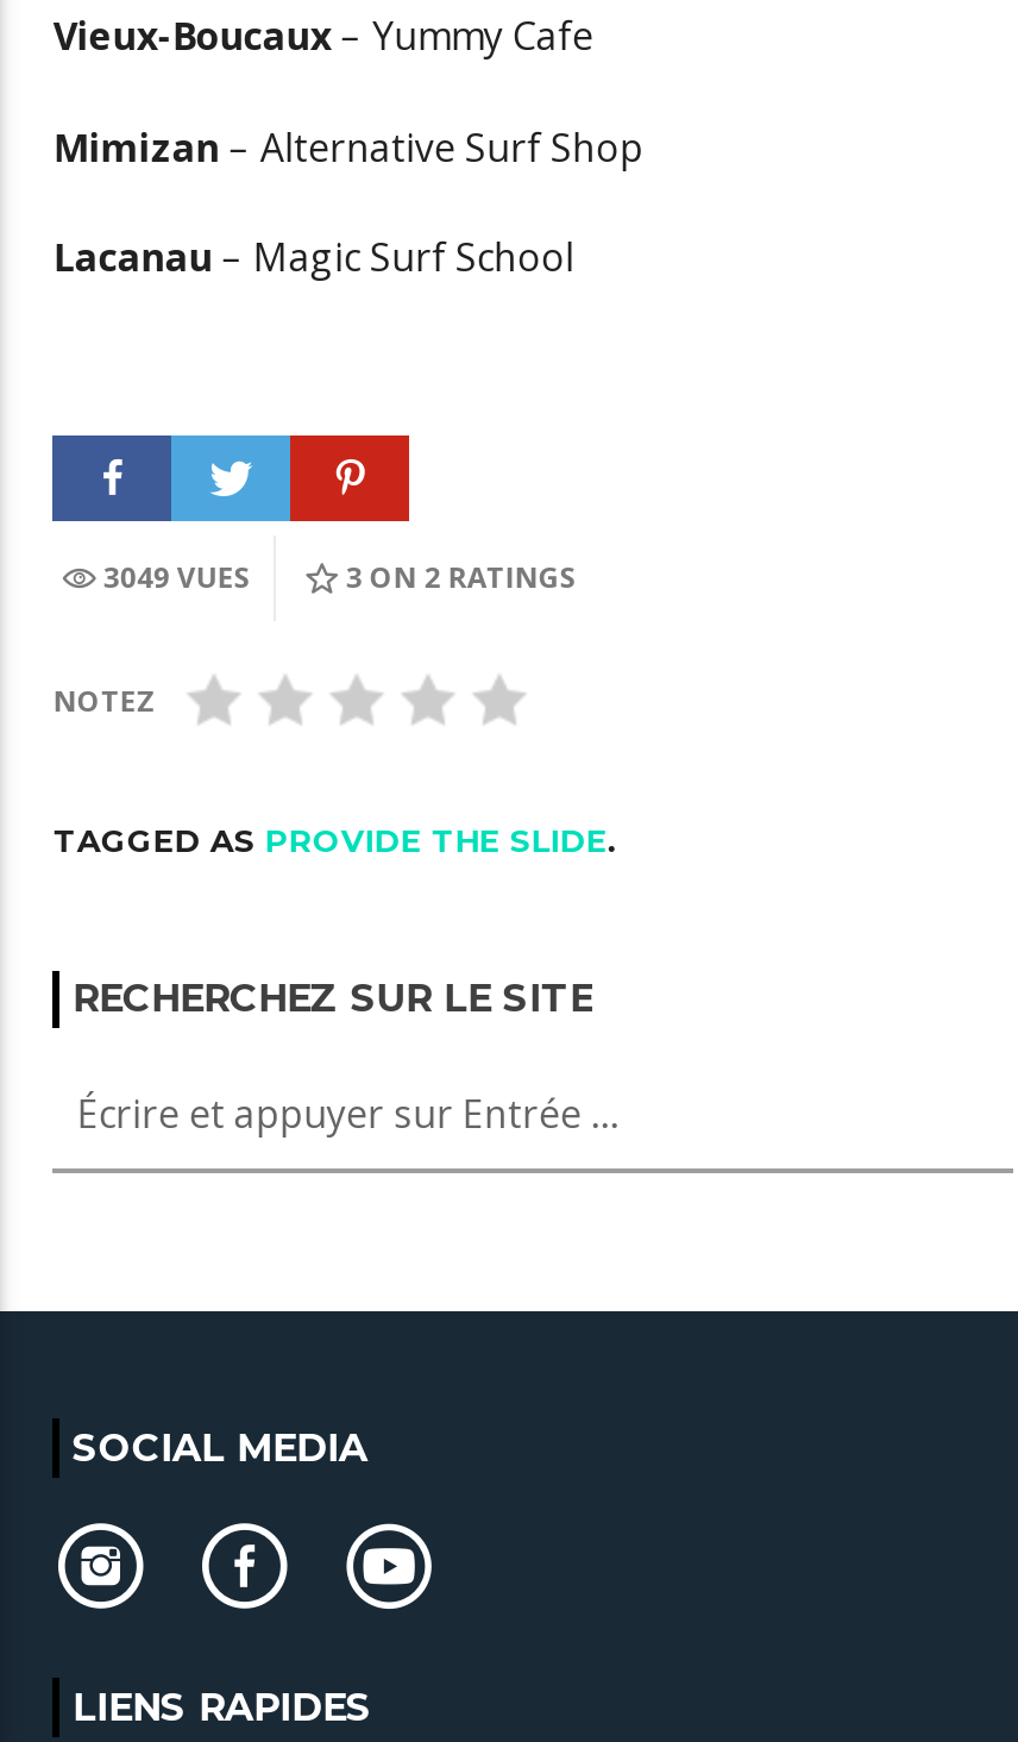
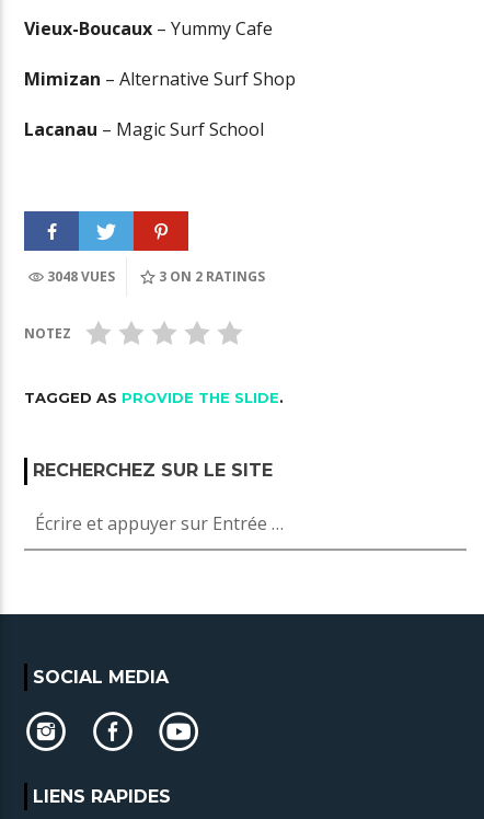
- 3049 VUES
+ 3048 VUES
